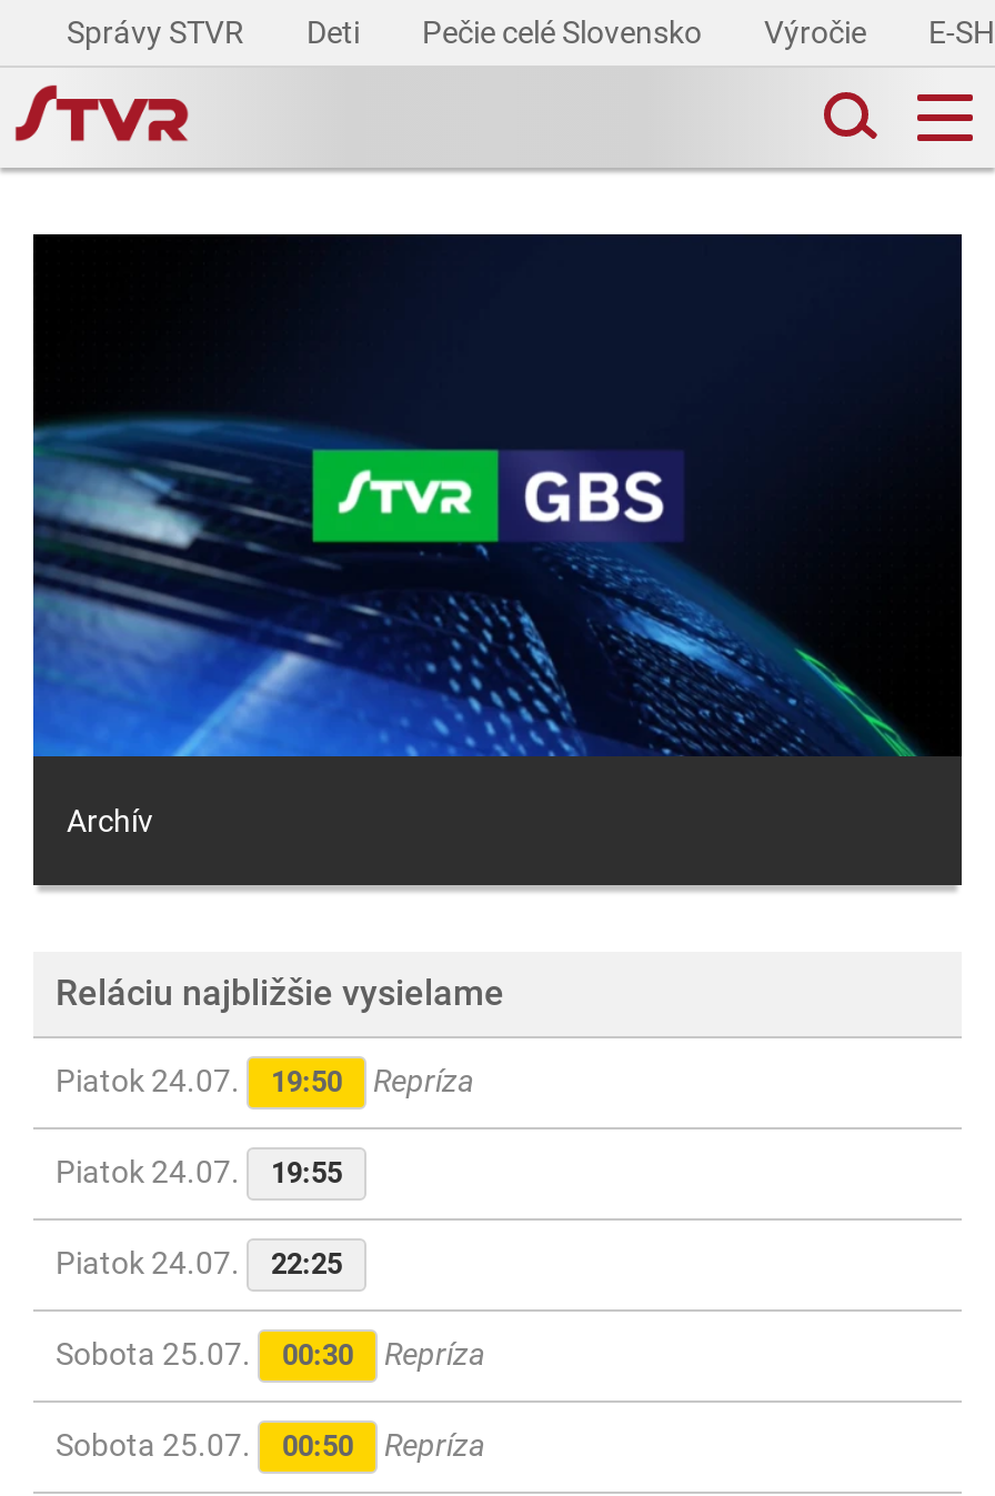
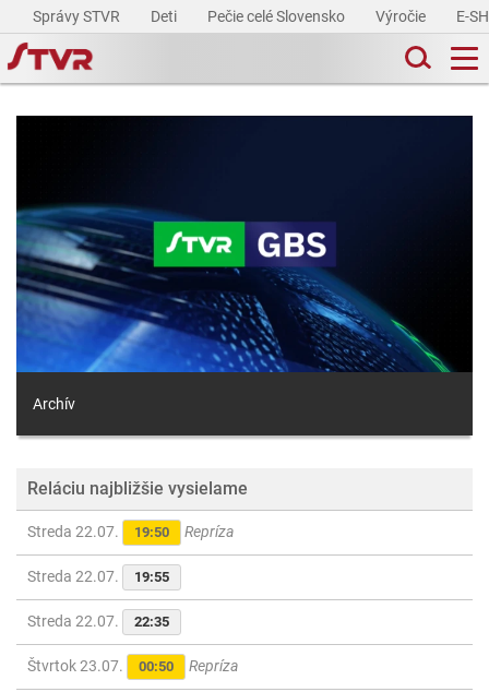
- Piatok 24.07. 19:50 Repríza
+ Streda 22.07. 19:50 Repríza

- Piatok 24.07. 19:55
+ Streda 22.07. 19:55

- Piatok 24.07.
- 22:25
- Sobota 25.07.
- 00:30
- Repríza
- Sobota 25.07.
+ Streda 22.07.
+ 22:35
+ Štvrtok 23.07.
